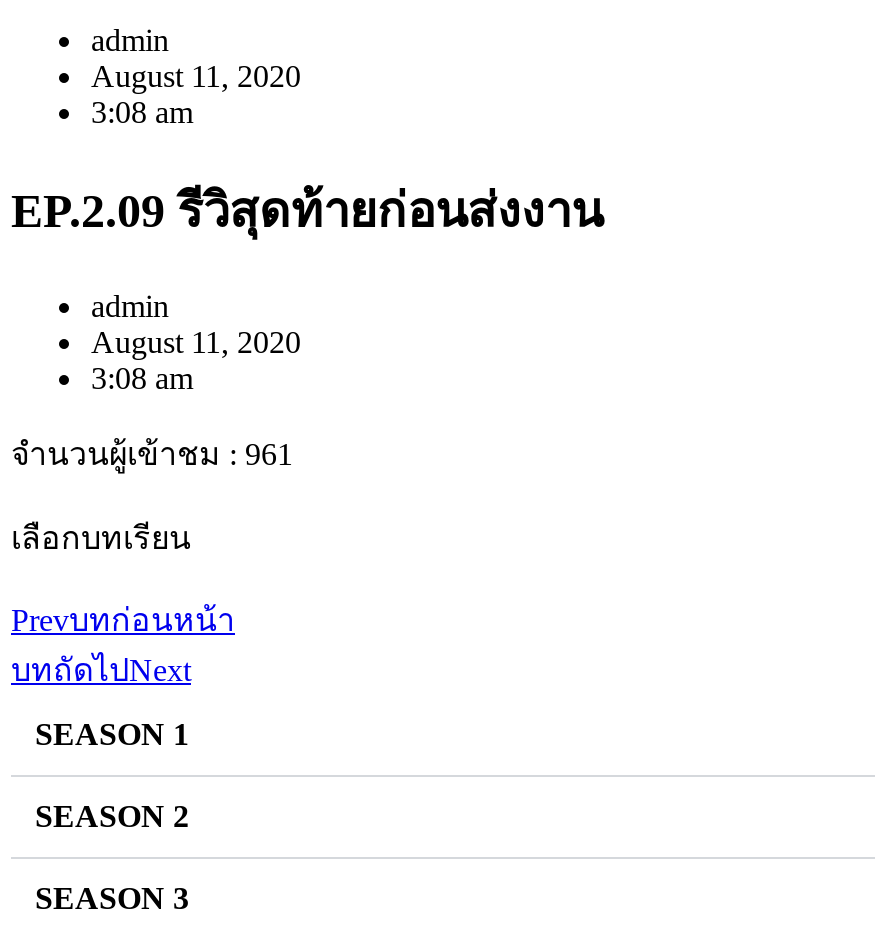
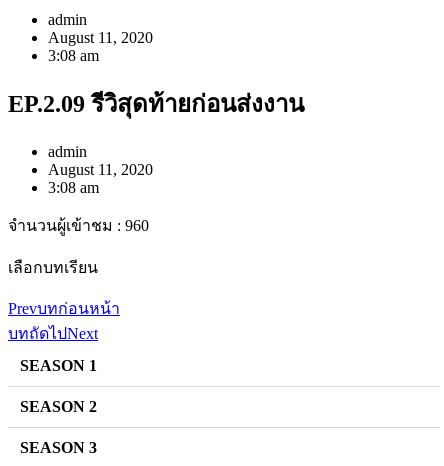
- จำนวนผู้เข้าชม : 961
+ จำนวนผู้เข้าชม : 960
